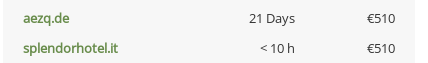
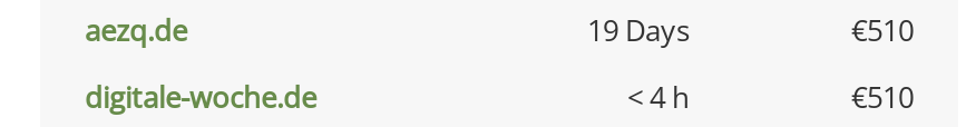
- 21 Days
+ 19 Days

- splendorhotel.it
- < 10 h
+ digitale-woche.de
+ < 4 h
